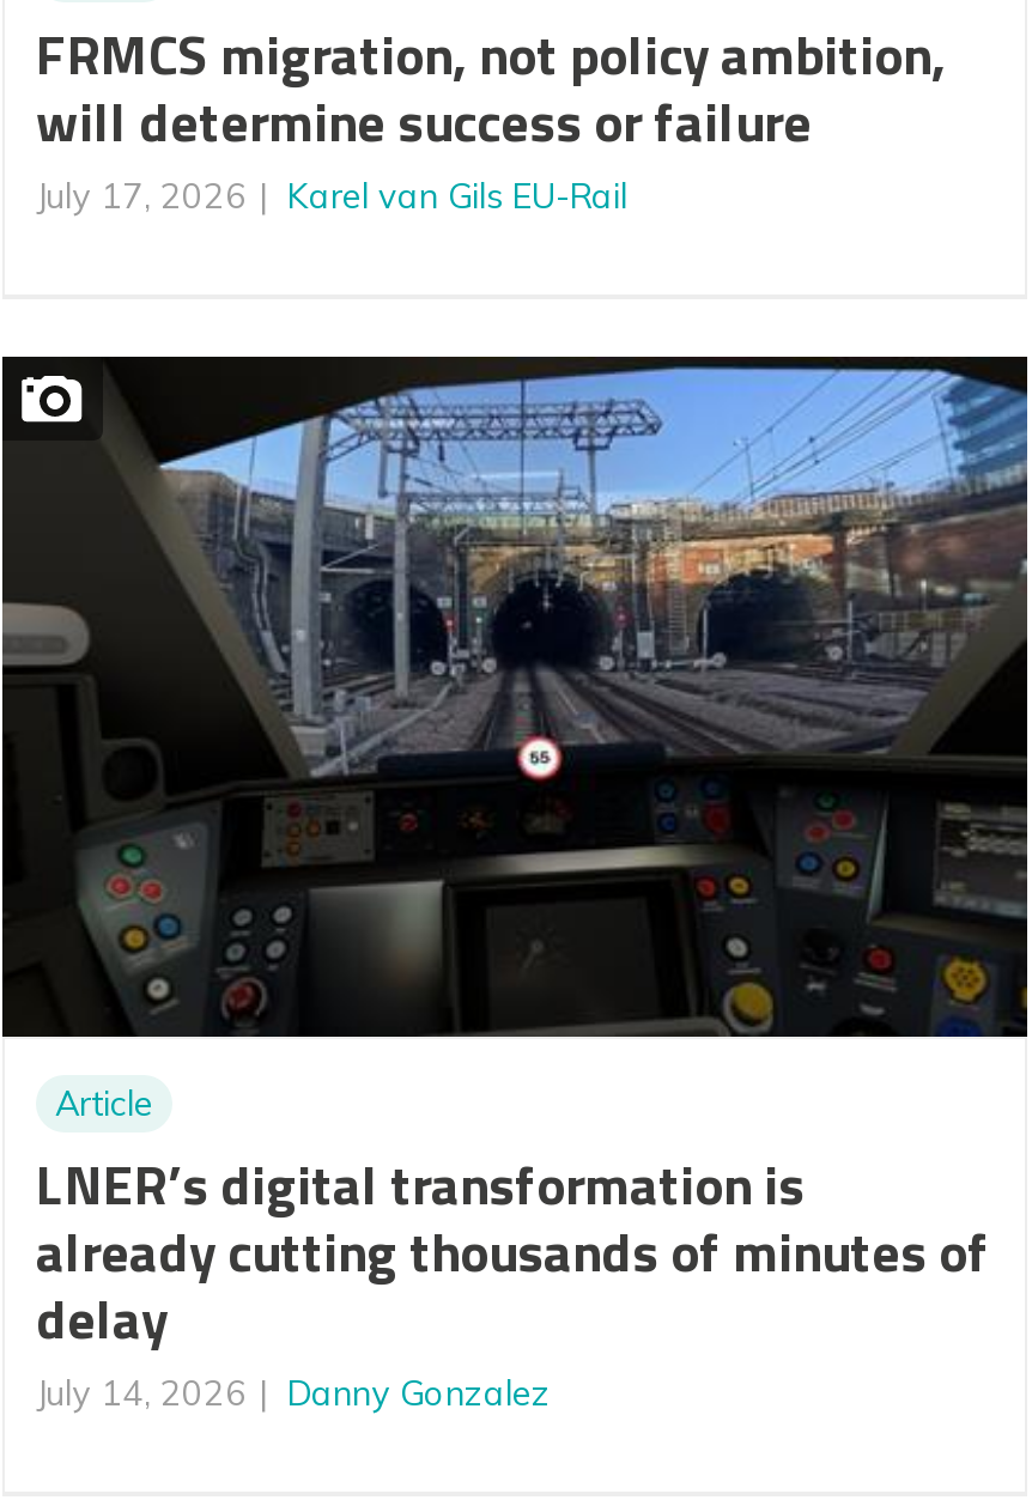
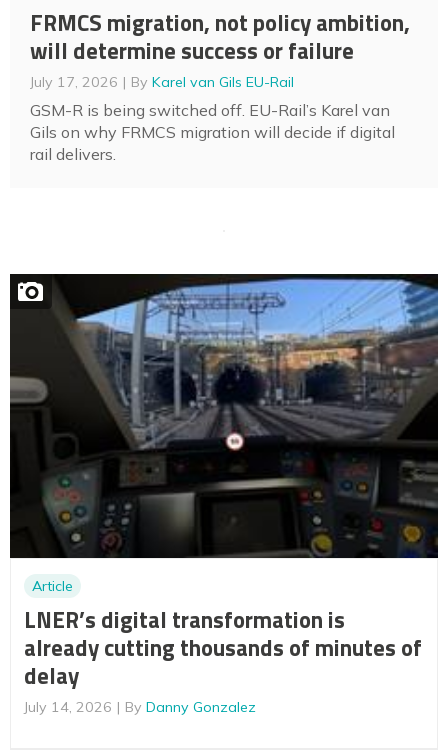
- Karel van Gils EU-Rail
+ By Karel van Gils EU-Rail
+ GSM-R is being switched off. EU-Rail’s Karel van
+ Gils on why FRMCS migration will decide if digital
+ rail delivers.

- Danny Gonzalez
+ By Danny Gonzalez
